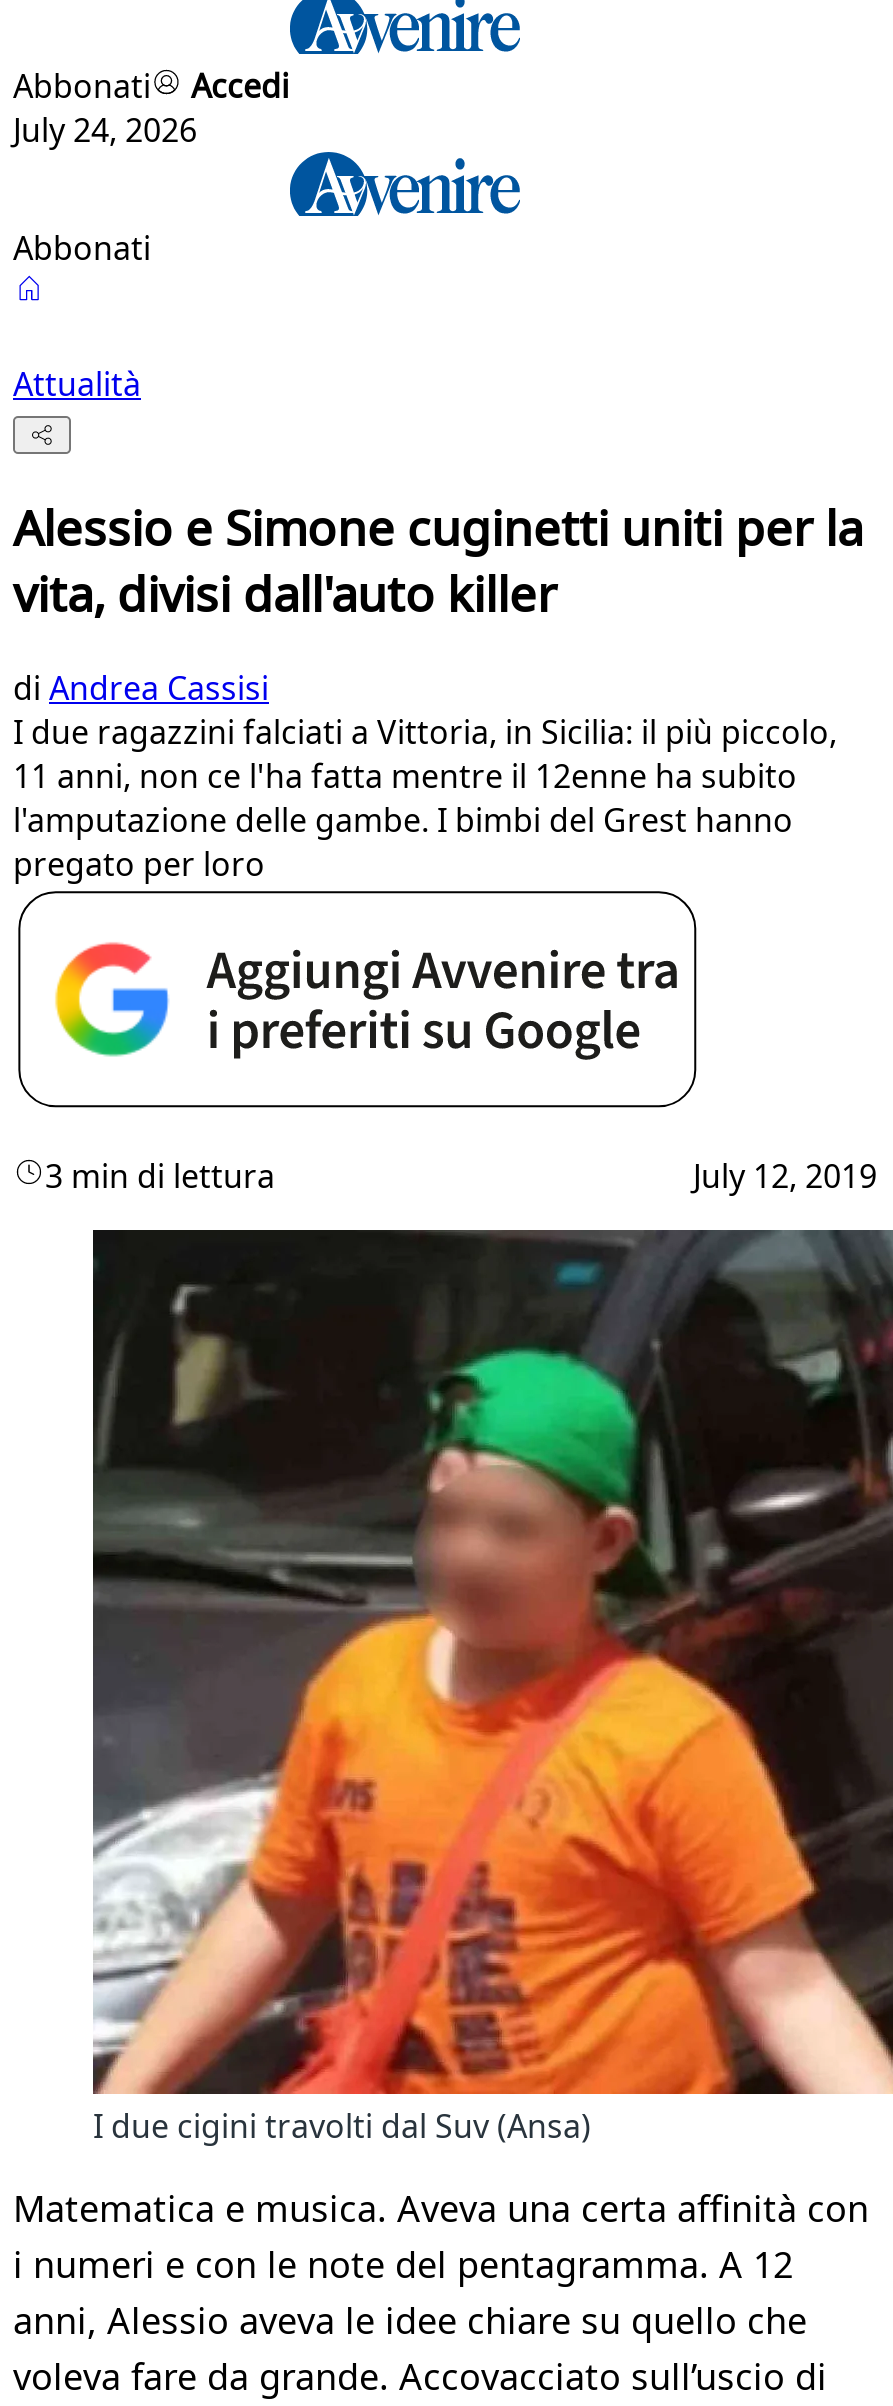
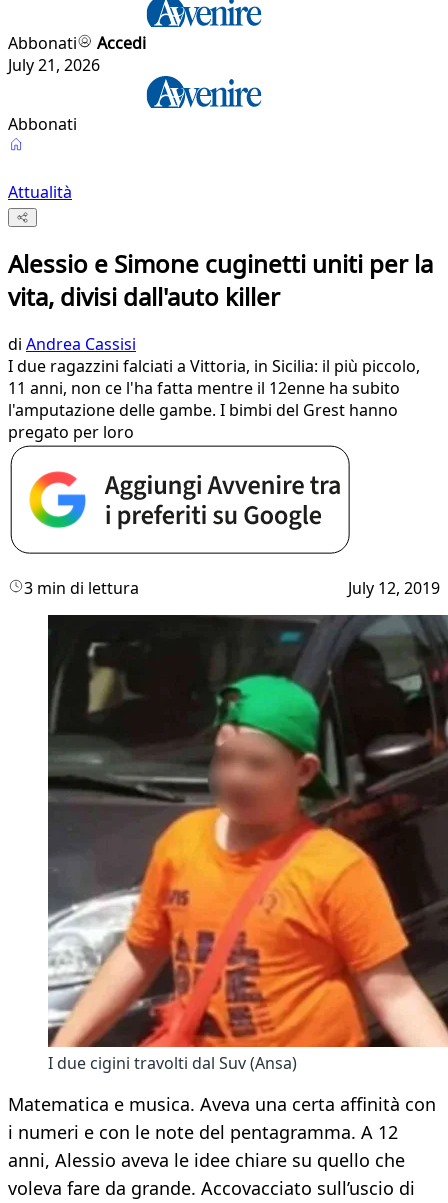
- July 24, 2026
+ July 21, 2026
